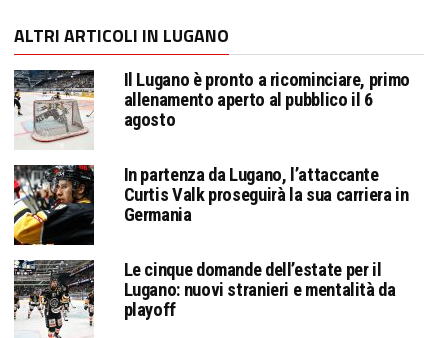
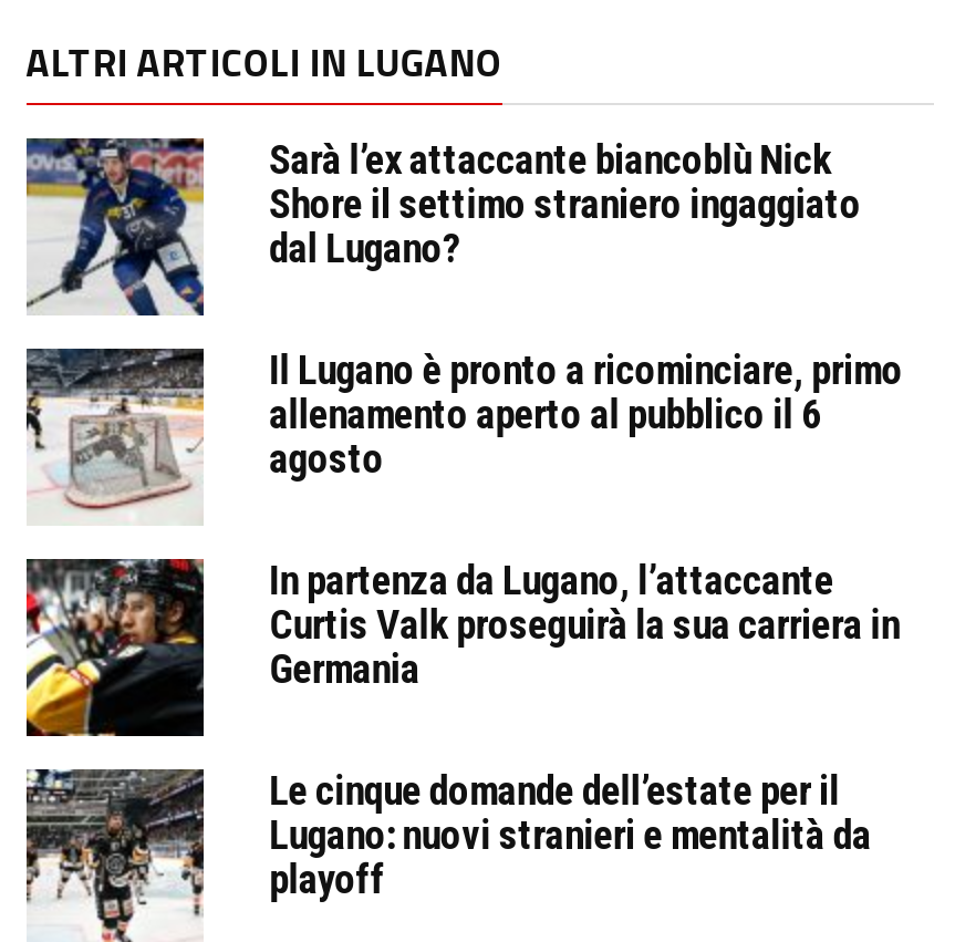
+ [image]
+ Sarà l’ex attaccante biancoblù Nick
+ Shore il settimo straniero ingaggiato
+ dal Lugano?
